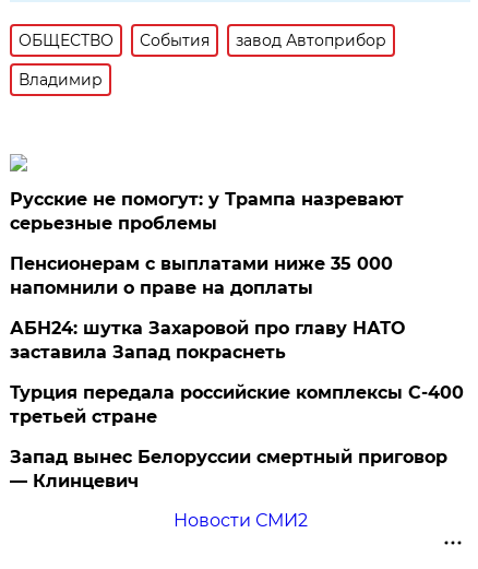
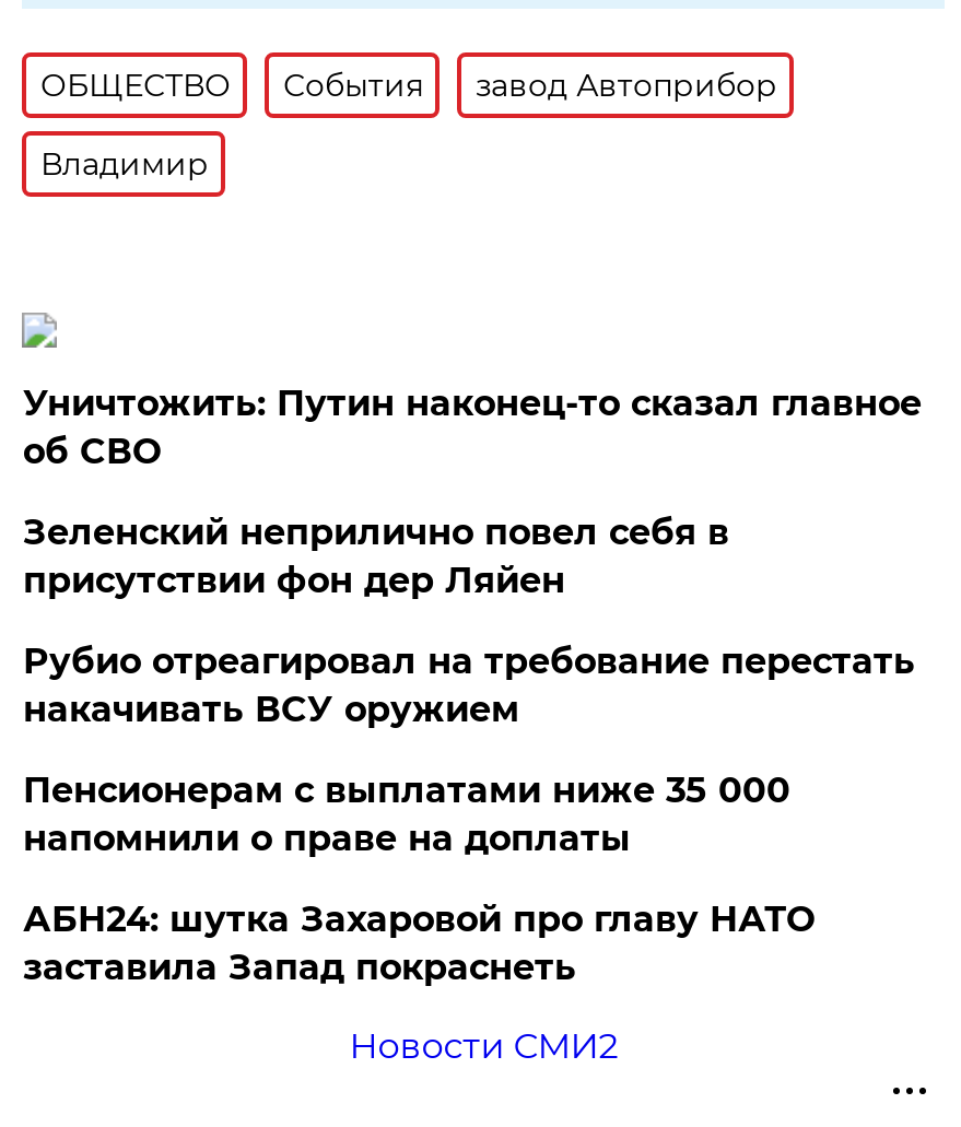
- Русские не помогут: у Трампа назревают
- серьезные проблемы
+ Уничтожить: Путин наконец-то сказал главное
+ об СВО
+ Зеленский неприлично повел cебя в
+ присутствии фон дер Ляйен
+ Рубио отреагировал на требование перестать
+ накачивать ВСУ оружием

moved down: Пенсионерам с выплатами ниже 35 000 | напомнили о праве на доплаты | АБН24: шутка Захаровой про главу НАТО | заставила Запад покраснеть

- Турция передала российские комплексы С-400
- третьей стране
- Запад вынес Белоруссии смертный приговор
- — Клинцевич
